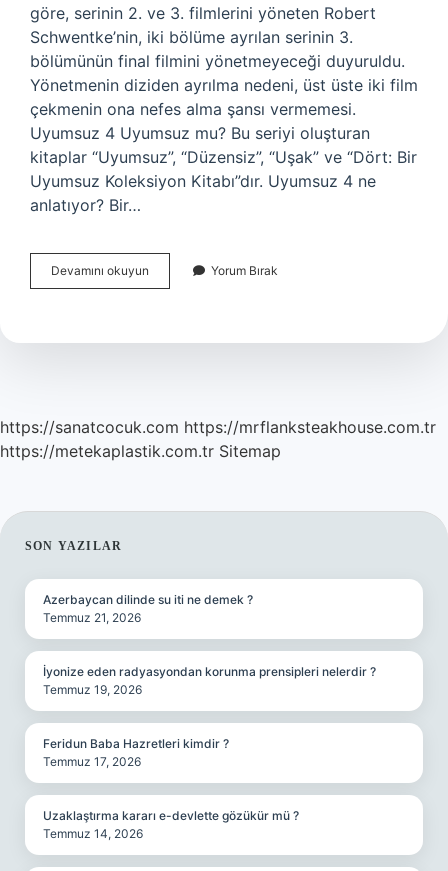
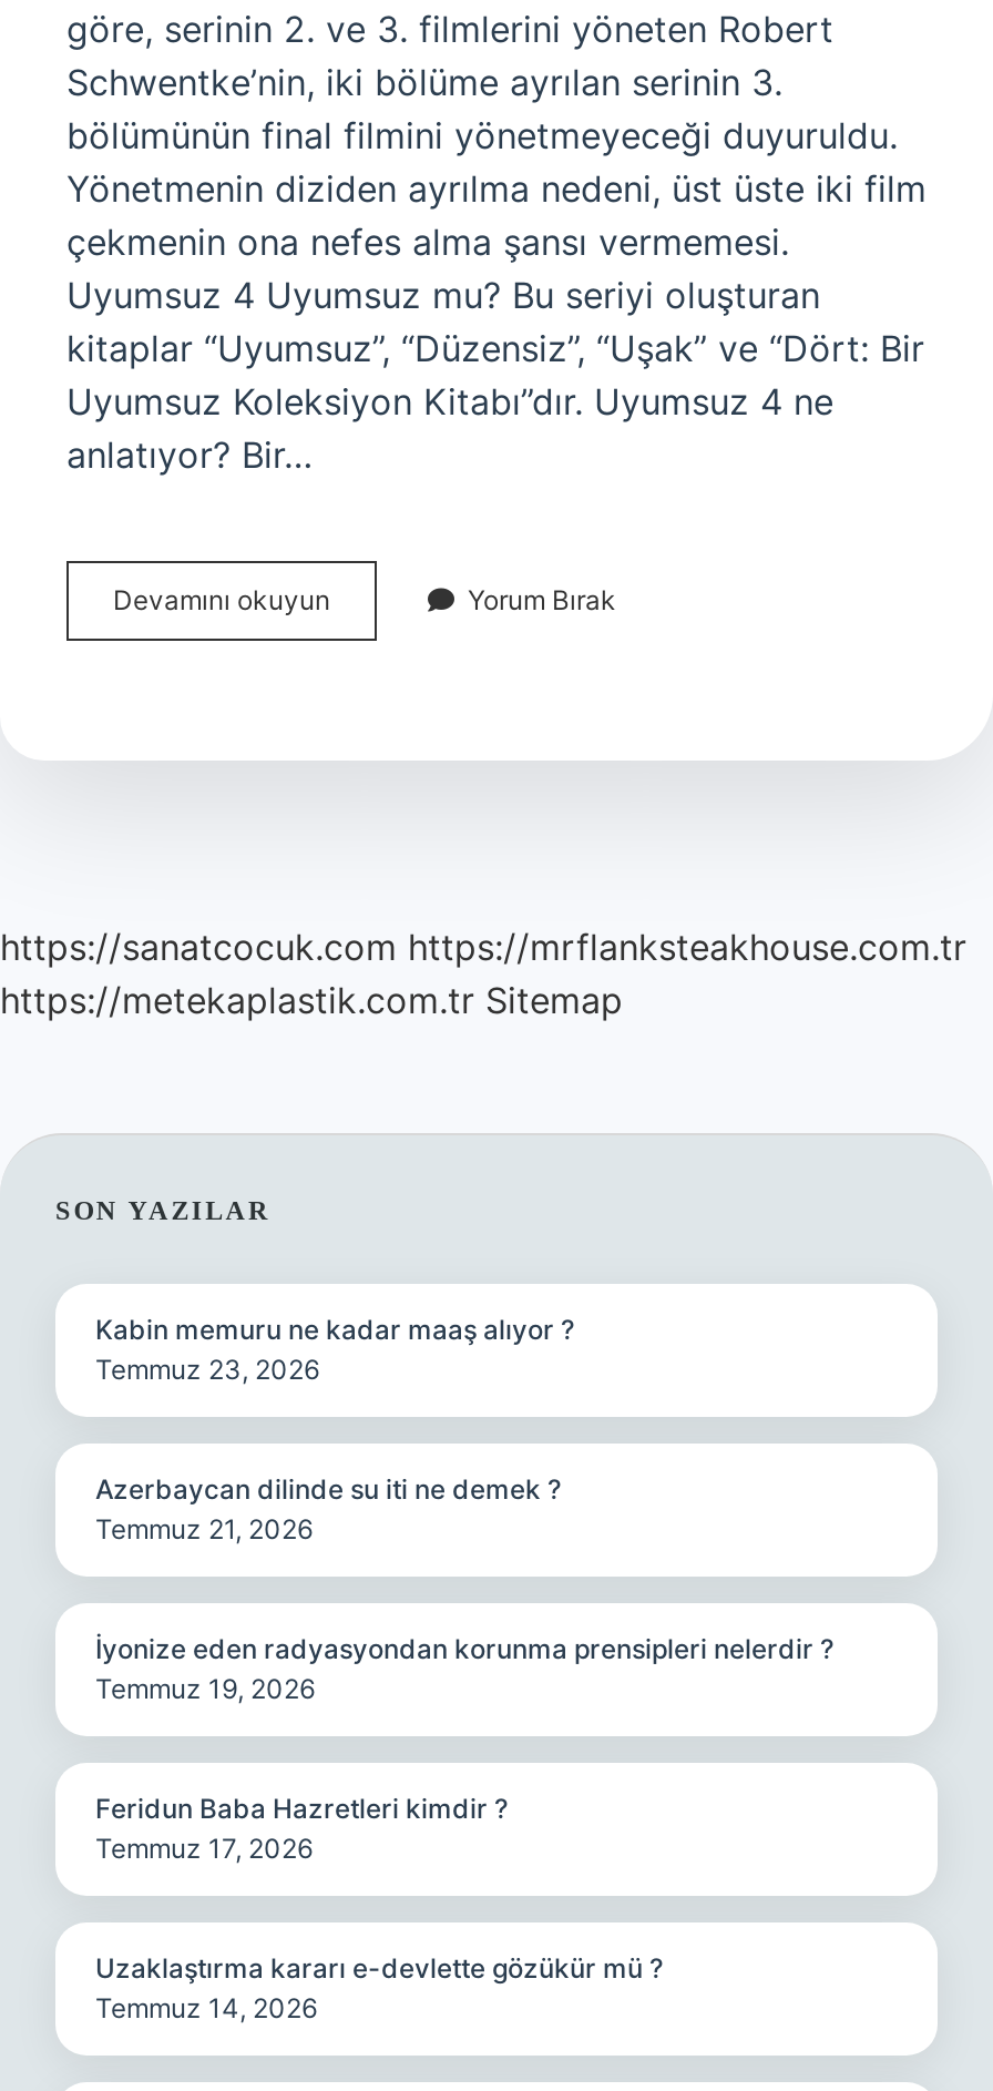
+ Kabin memuru ne kadar maaş alıyor ?
+ Temmuz 23, 2026
